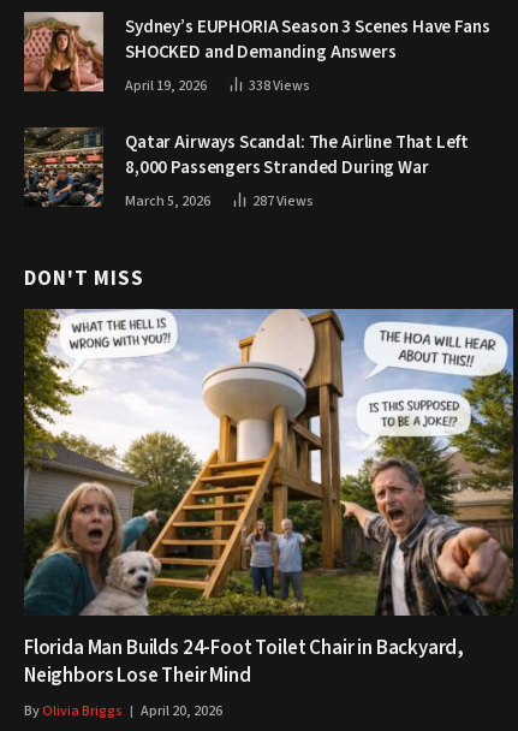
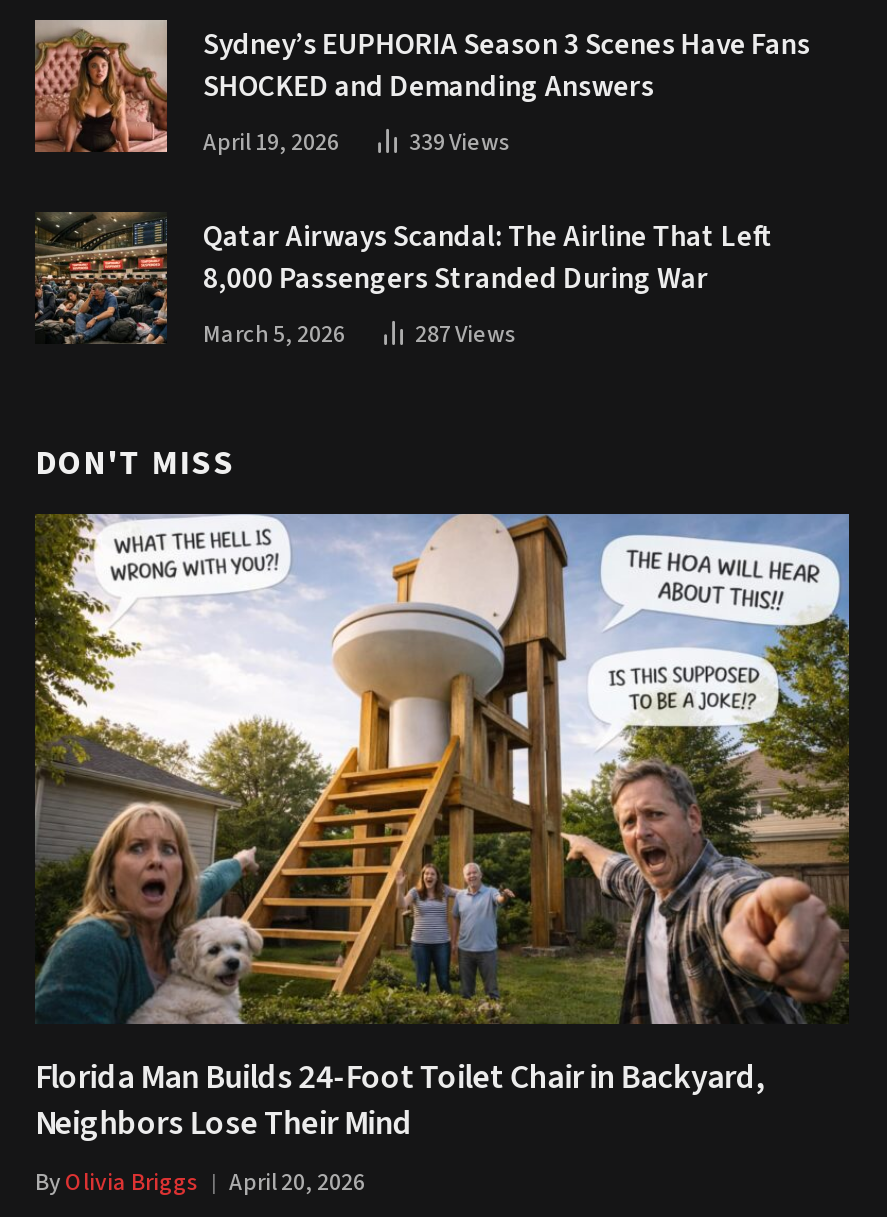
- 338Views
+ 339Views
